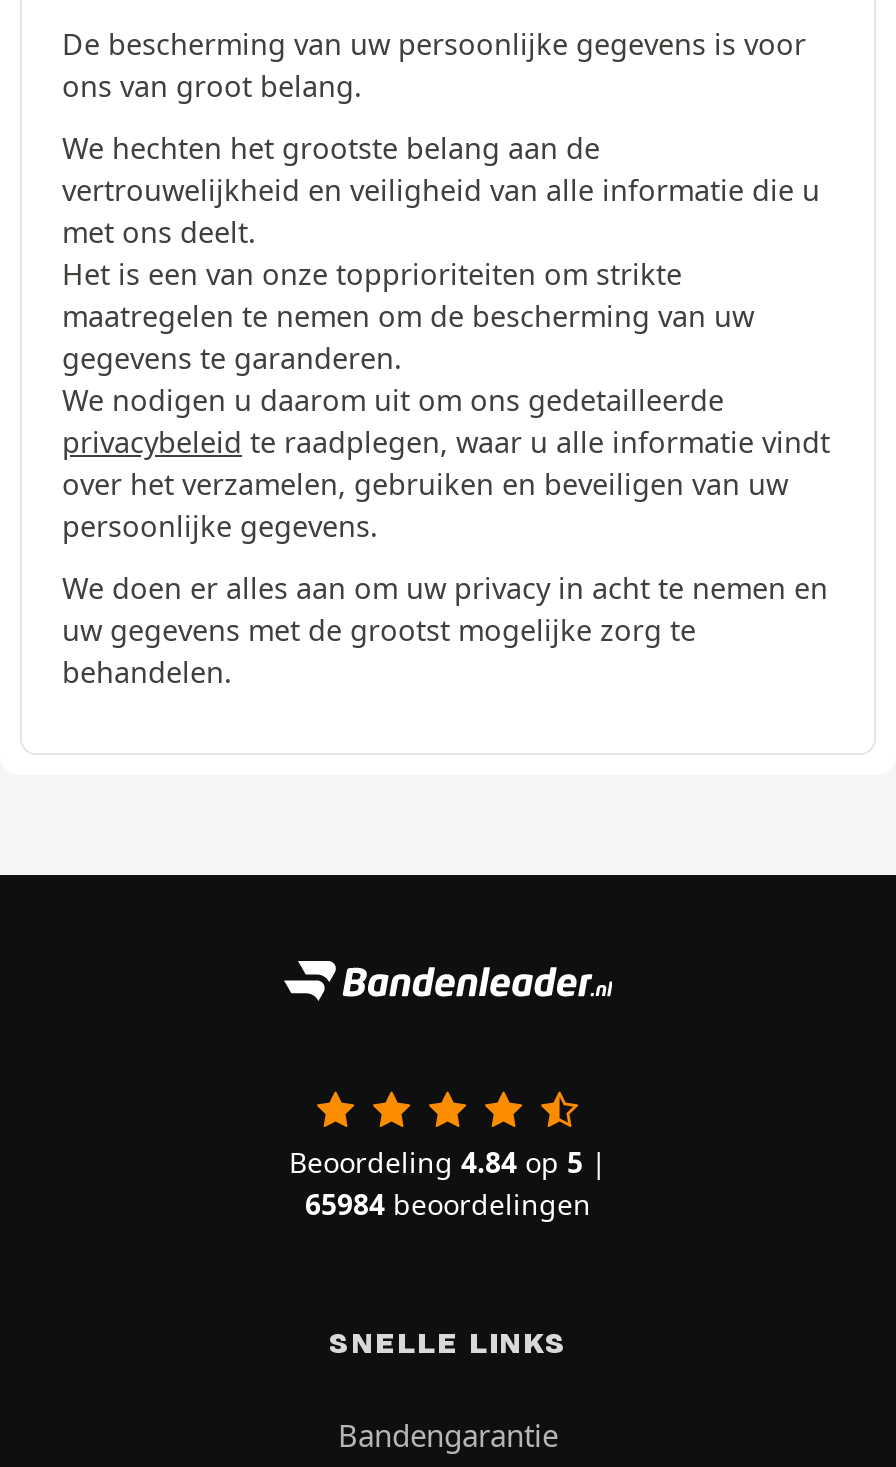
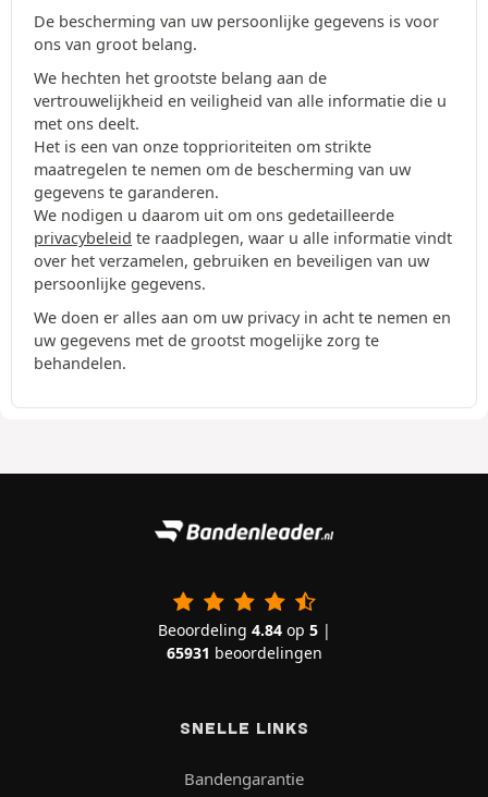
- 65984 beoordelingen
+ 65931 beoordelingen
